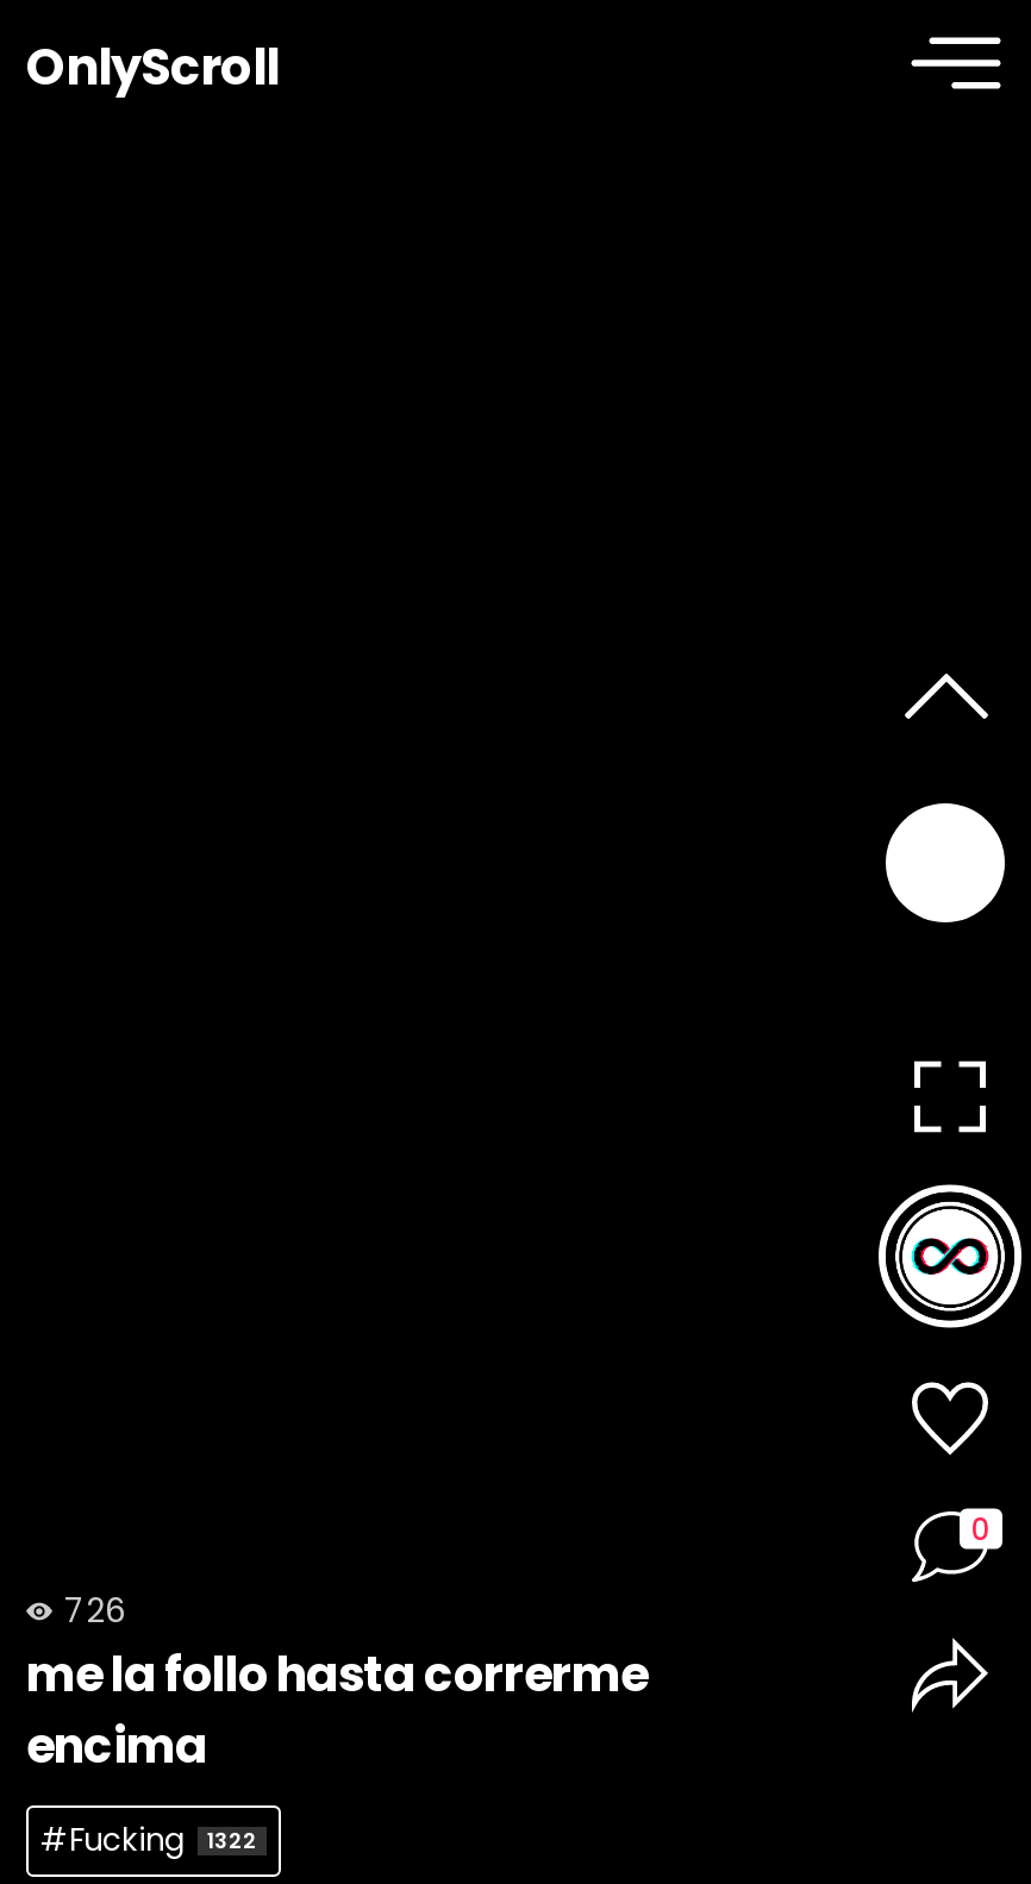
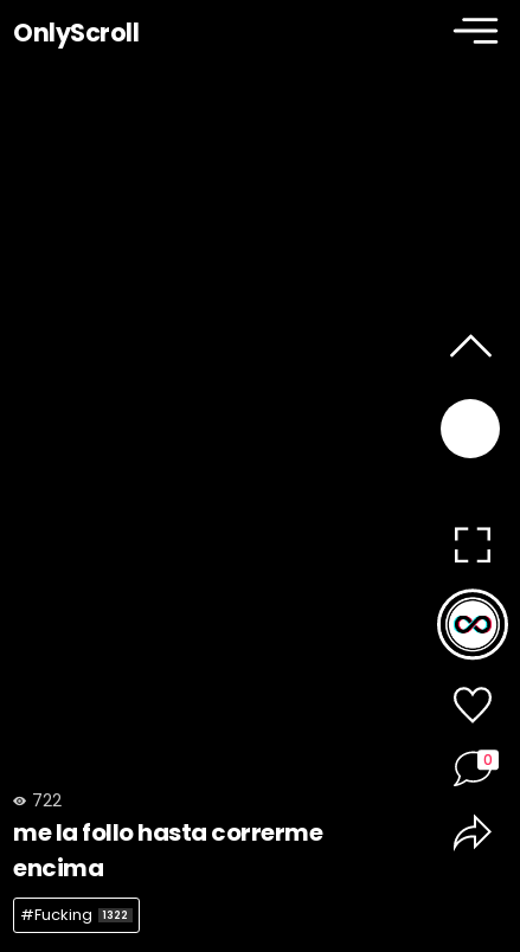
- 726
+ 722
